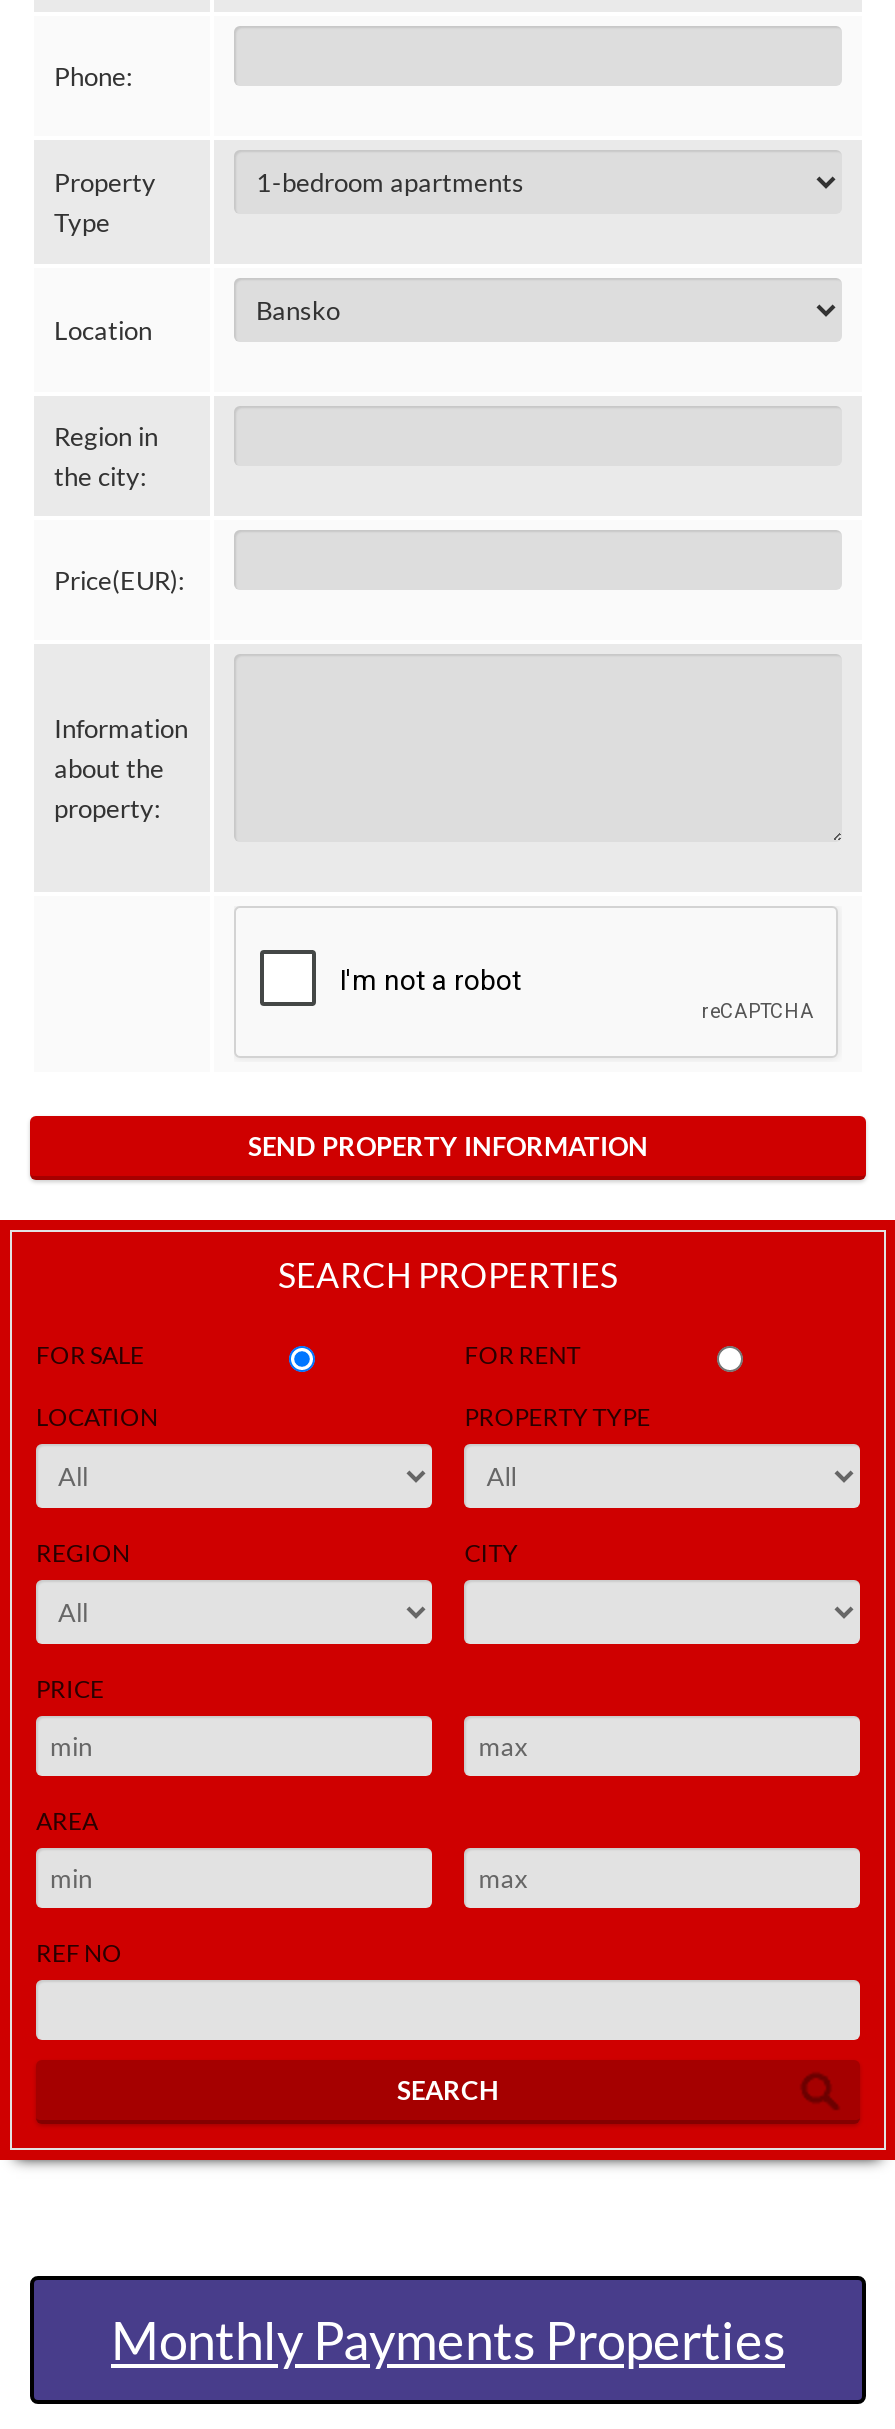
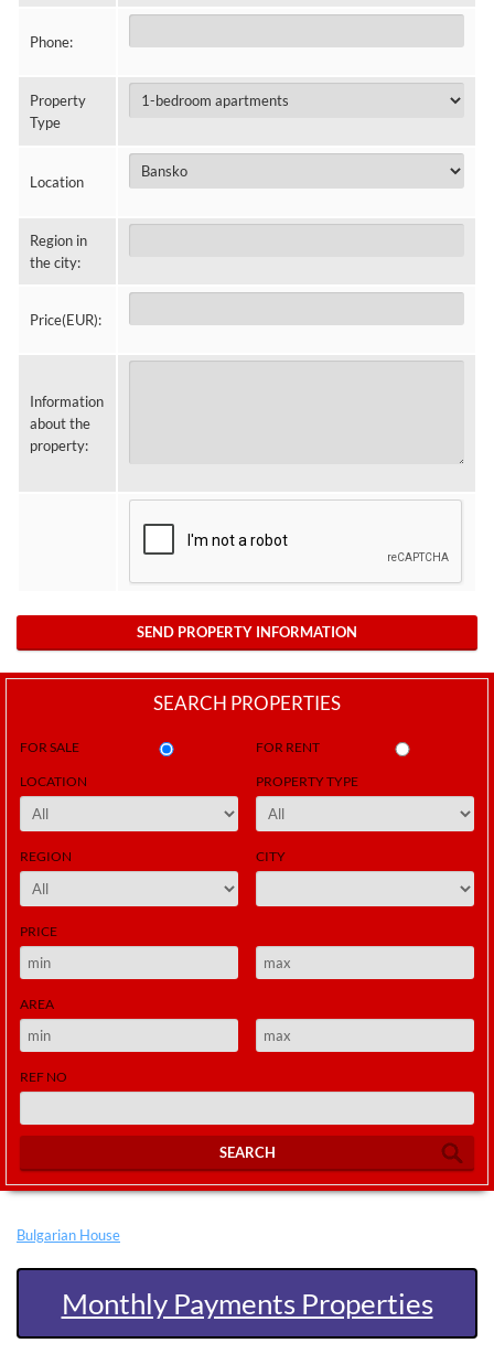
+ Bulgarian House
